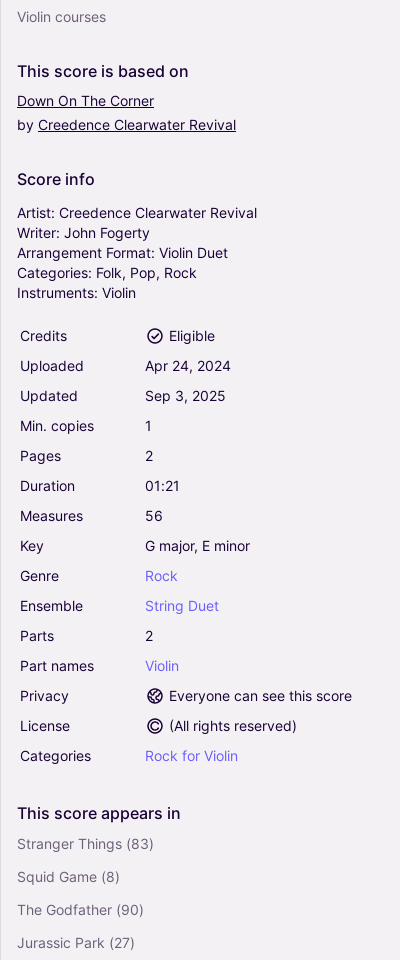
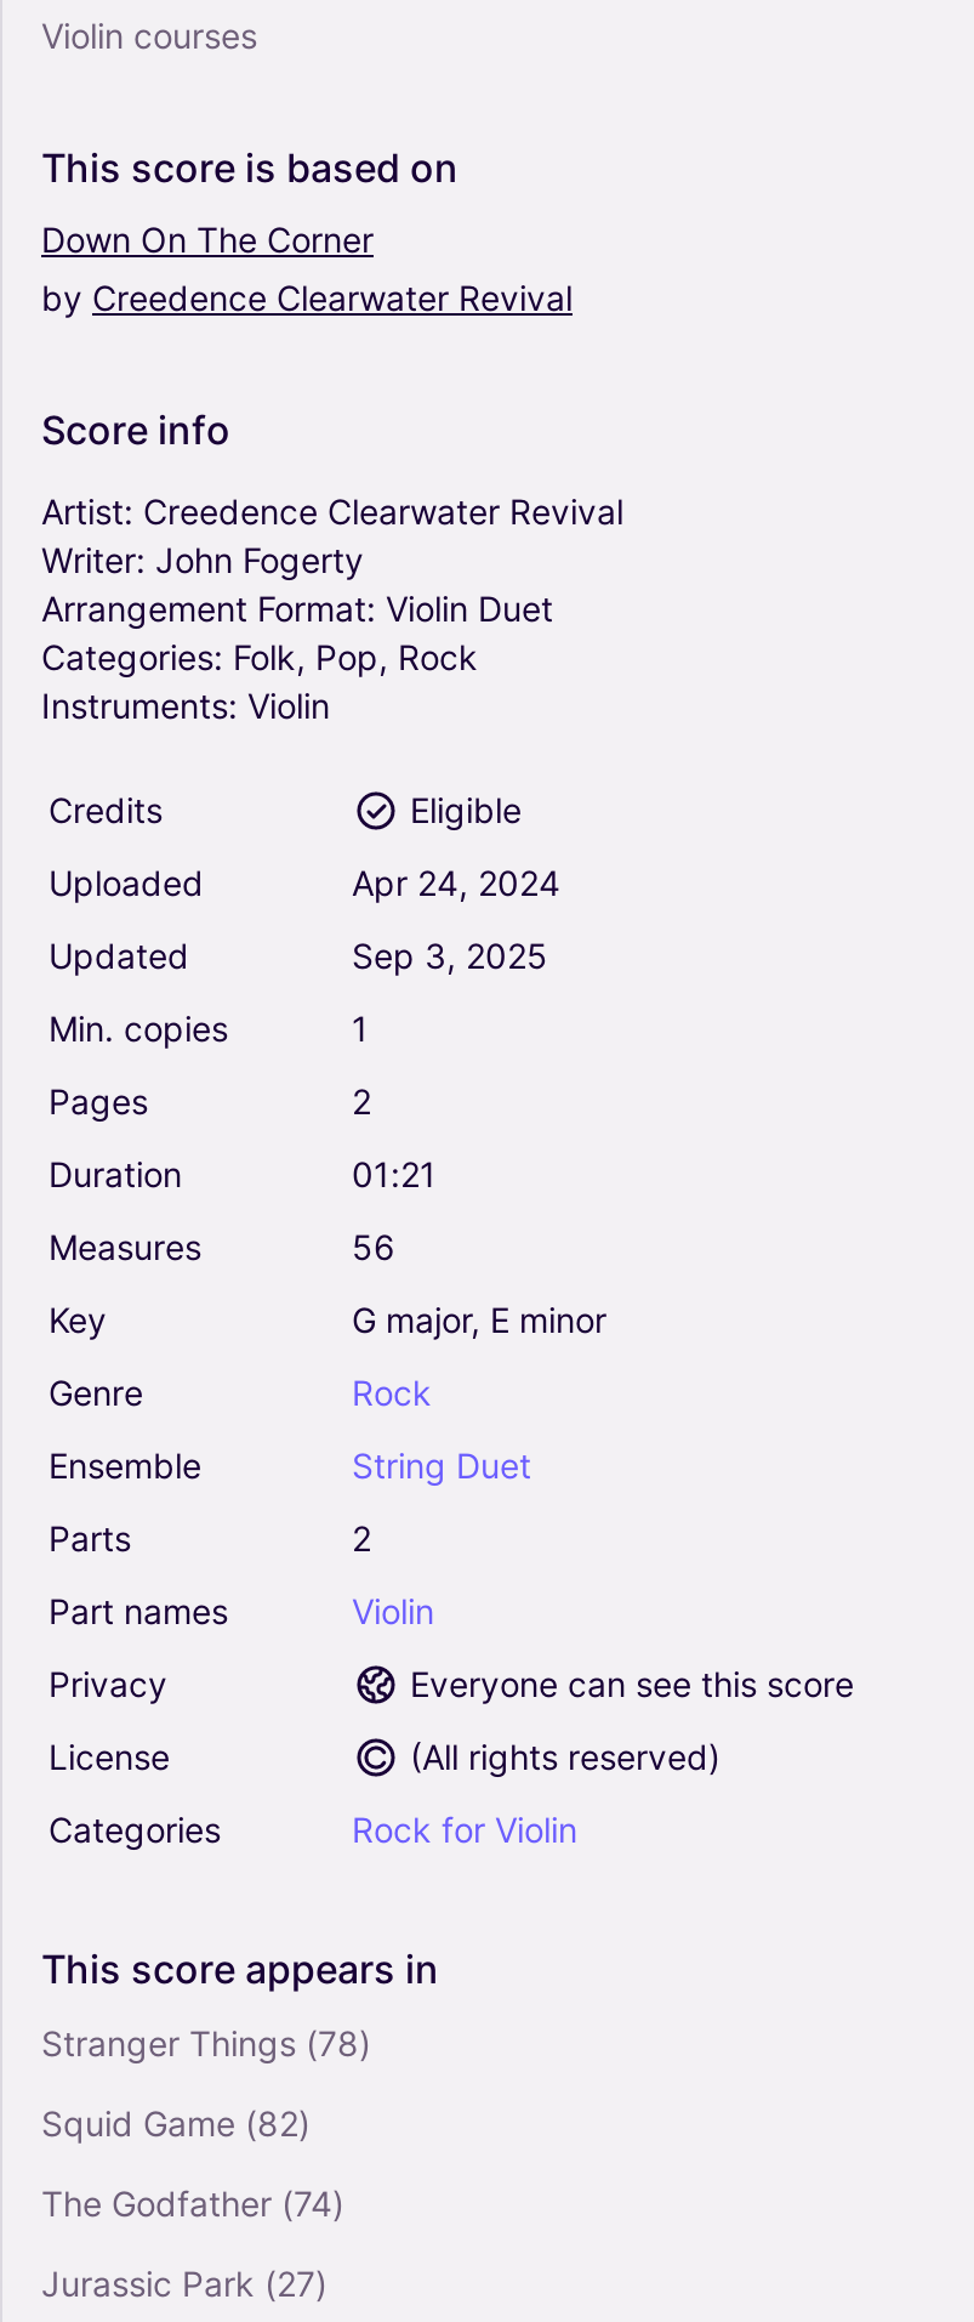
- Stranger Things (83)
+ Stranger Things (78)

- Squid Game (8)
+ Squid Game (82)

- The Godfather (90)
+ The Godfather (74)
